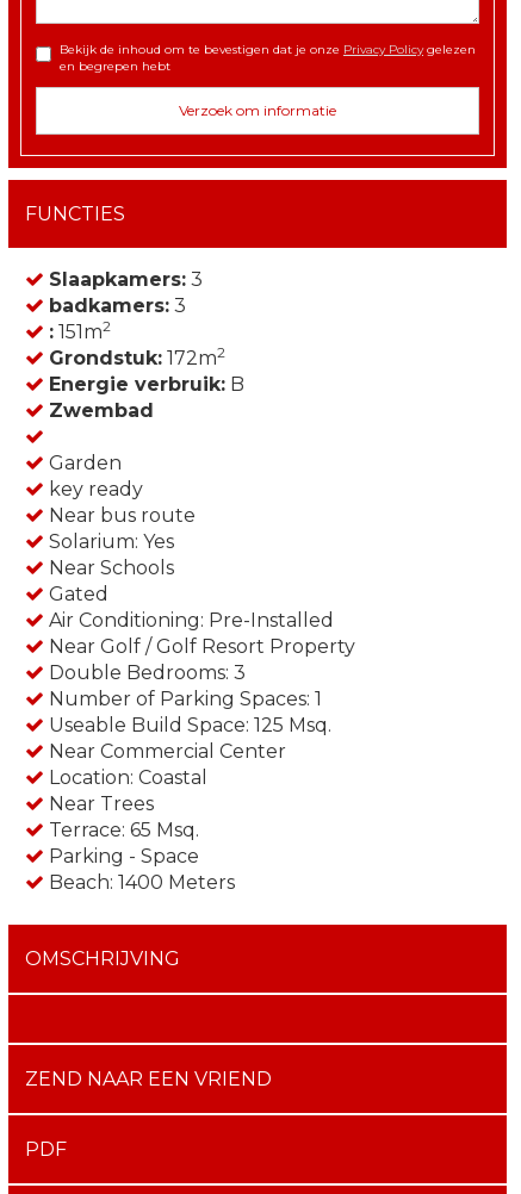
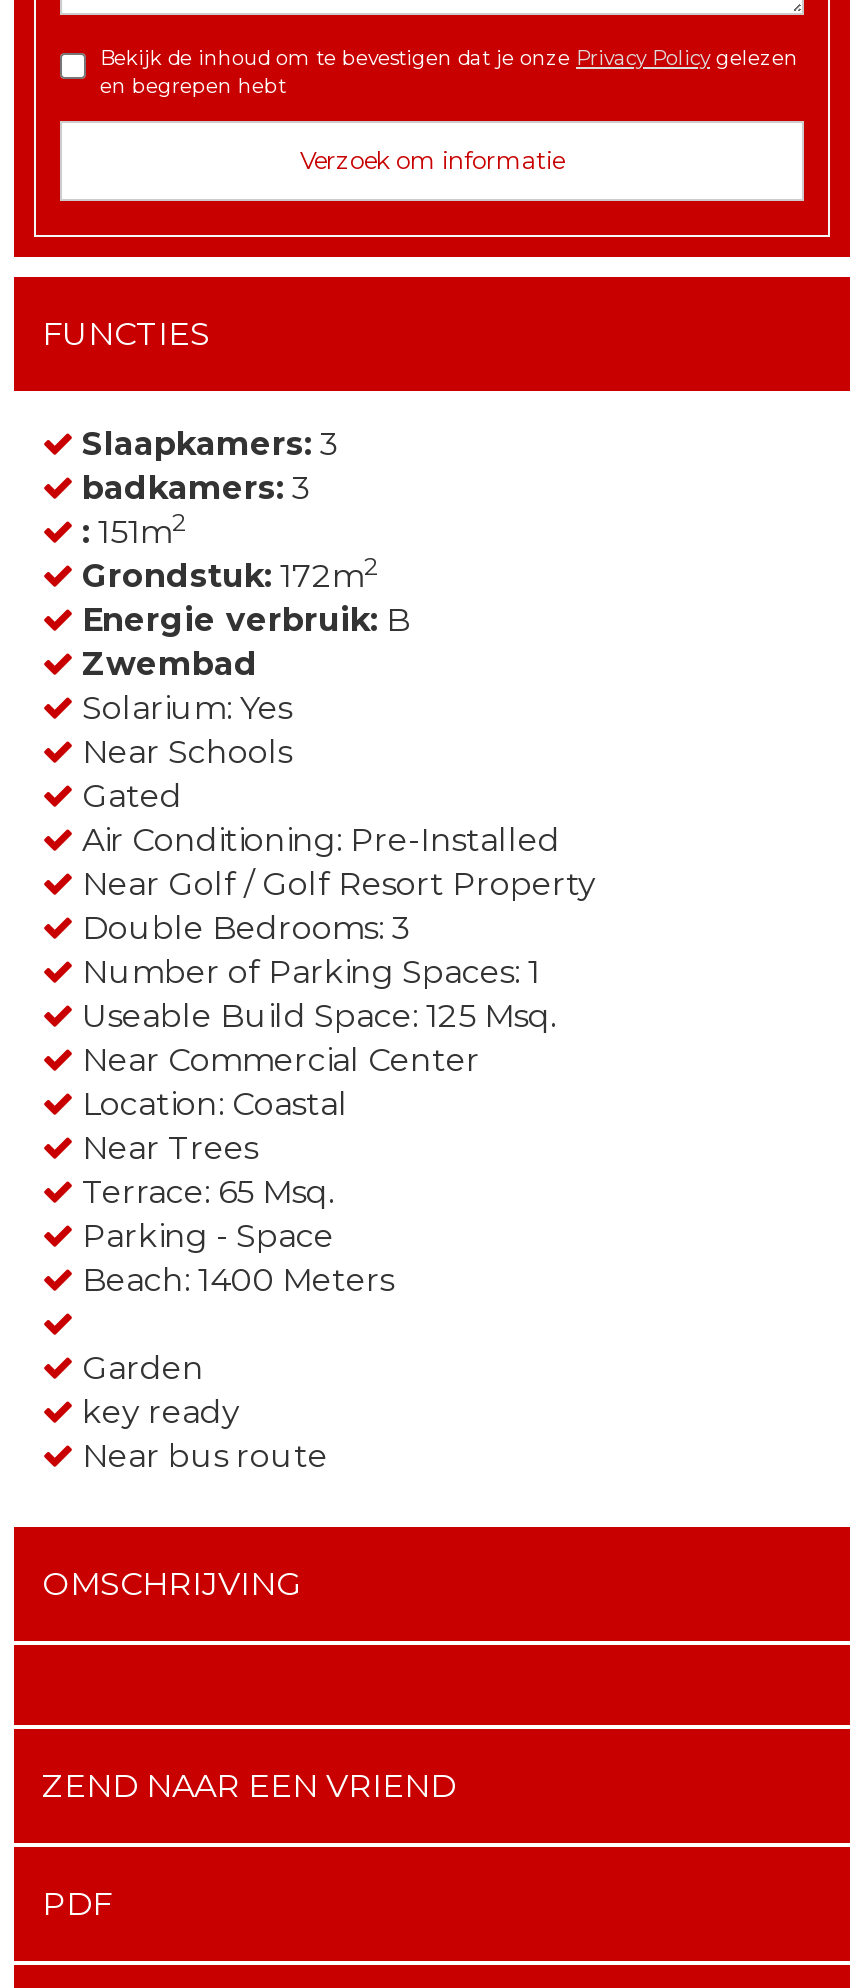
moved down: Garden | key ready | Near bus route

moved up: Solarium: Yes | Near Schools | Gated | ... | Parking - Space | Beach: 1400 Meters
